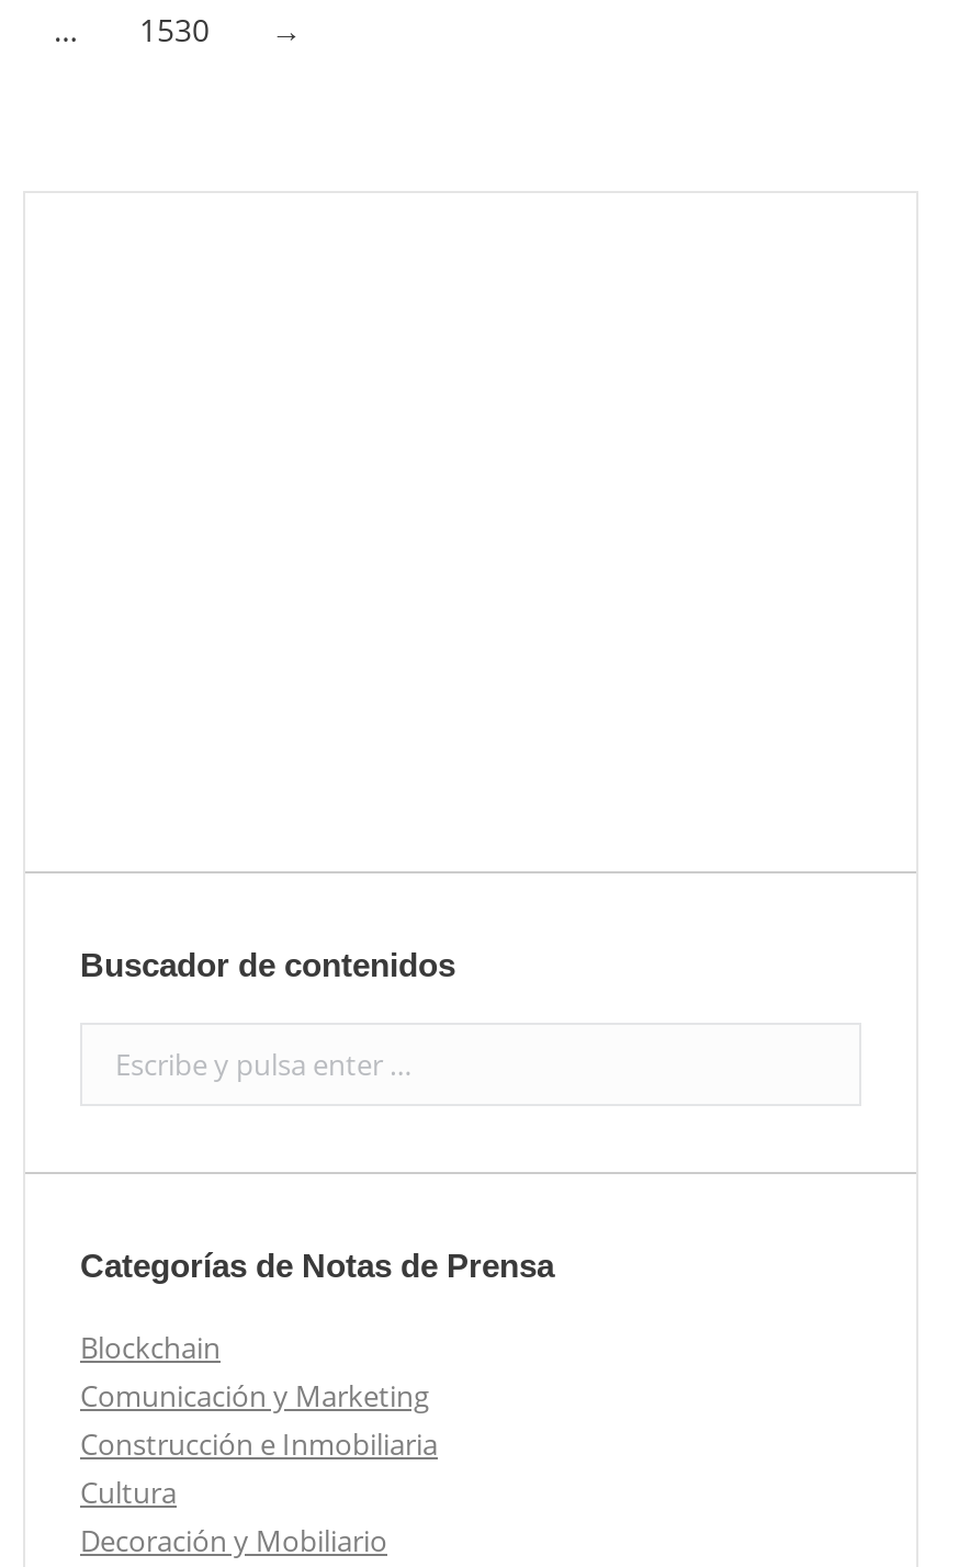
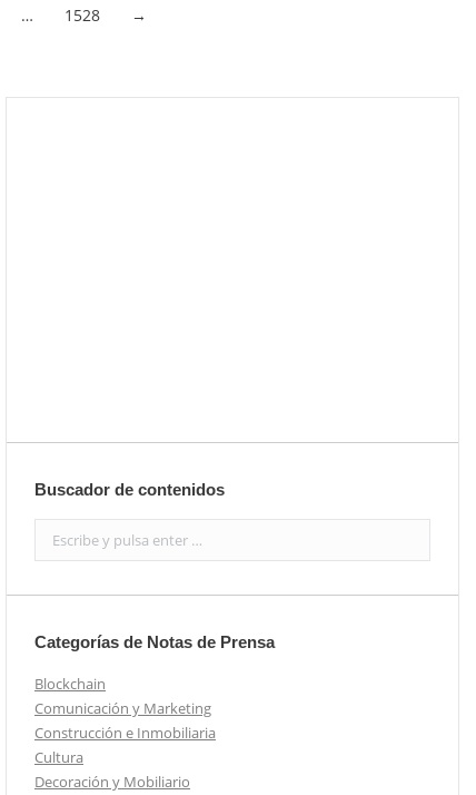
- 1530
+ 1528
